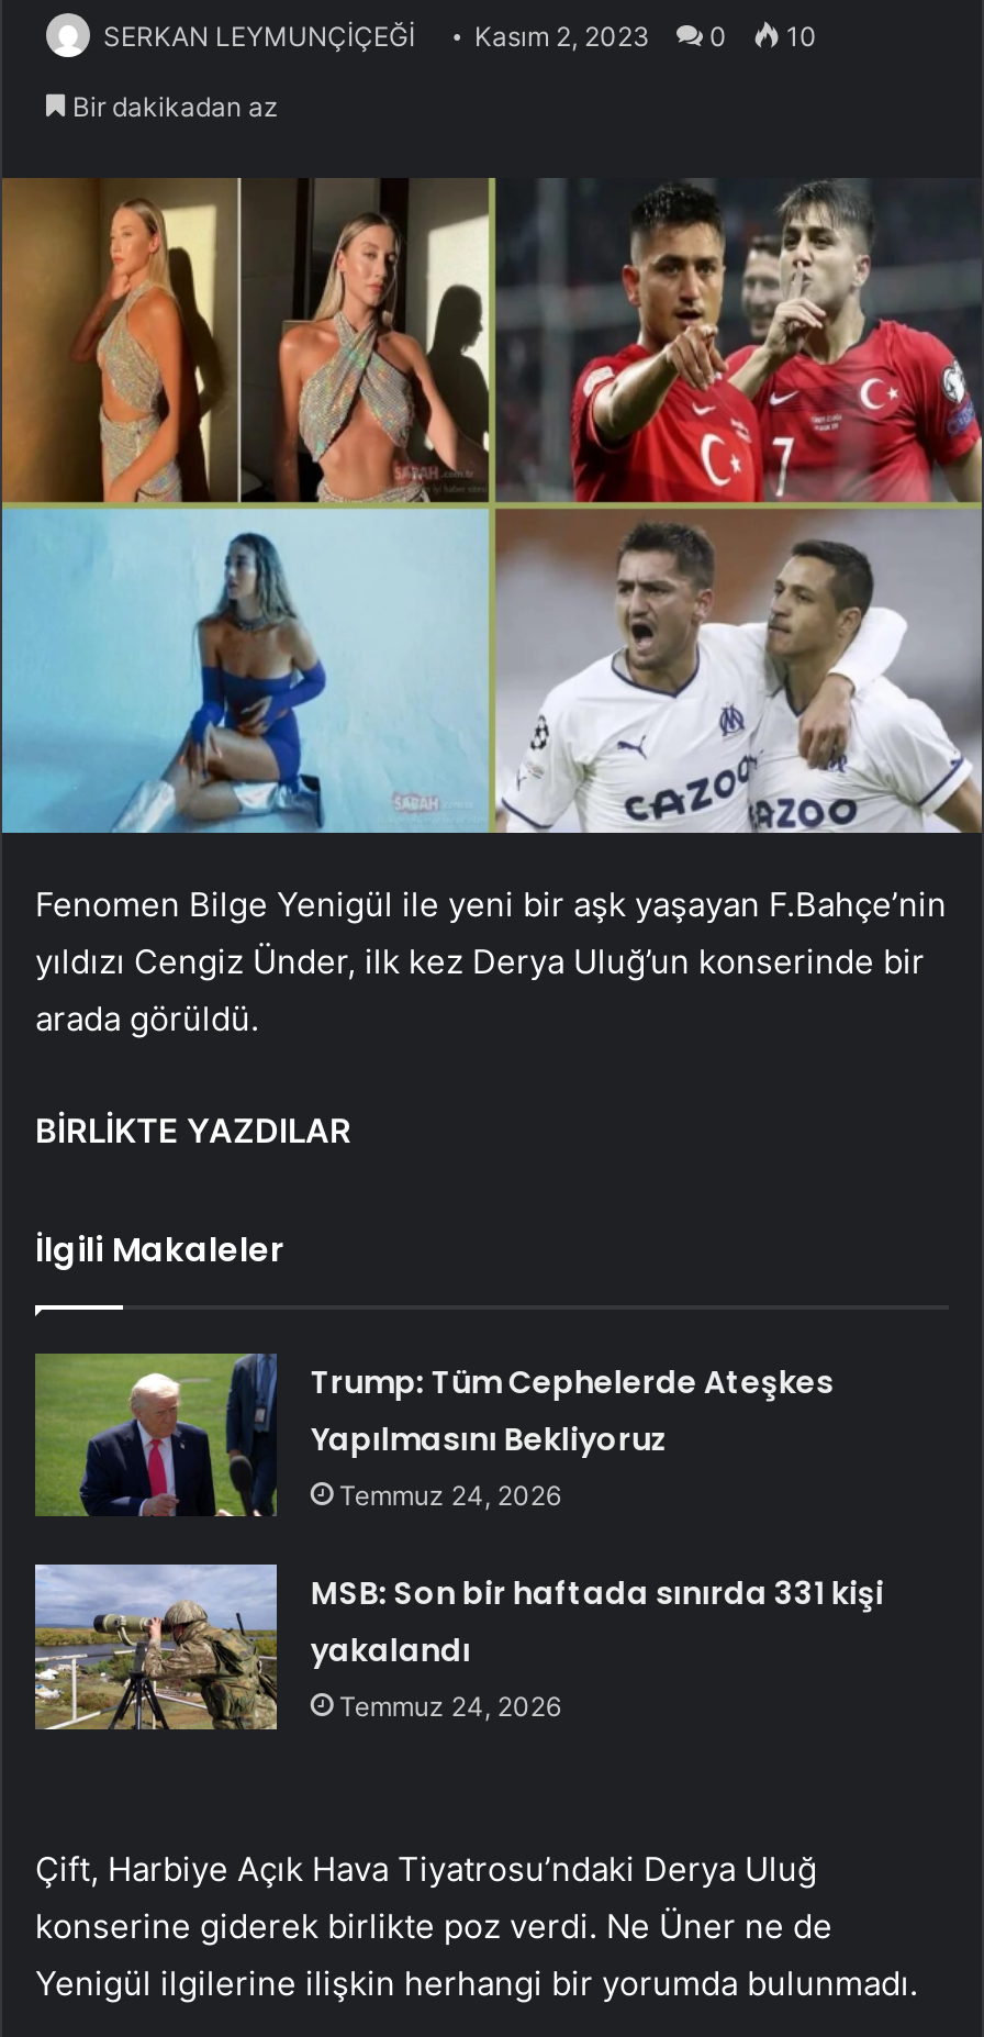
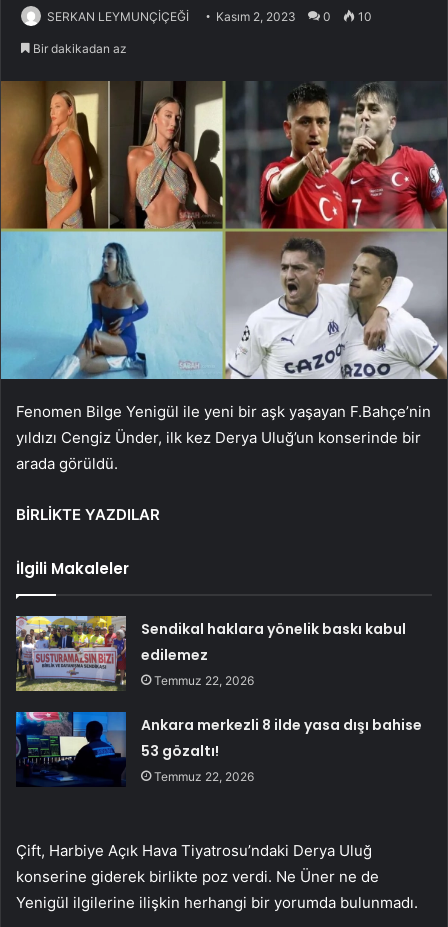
- [image]
- Trump: Tüm Cephelerde Ateşkes
- Yapılmasını Bekliyoruz
- Temmuz 24, 2026
+ [image]
+ Sendikal haklara yönelik baskı kabul
+ edilemez
+ Temmuz 22, 2026

- [image]
- MSB: Son bir haftada sınırda 331 kişi
- yakalandı
- Temmuz 24, 2026
+ [image]
+ Ankara merkezli 8 ilde yasa dışı bahise
+ 53 gözaltı!
+ Temmuz 22, 2026
